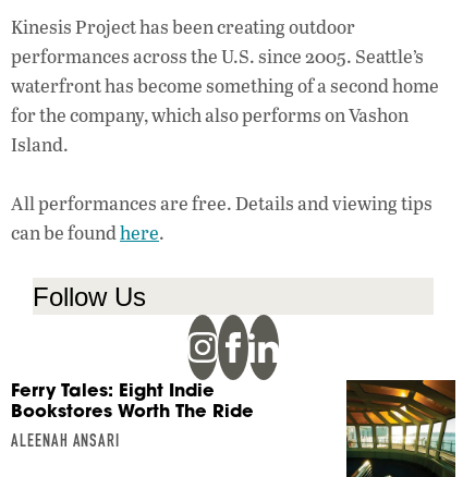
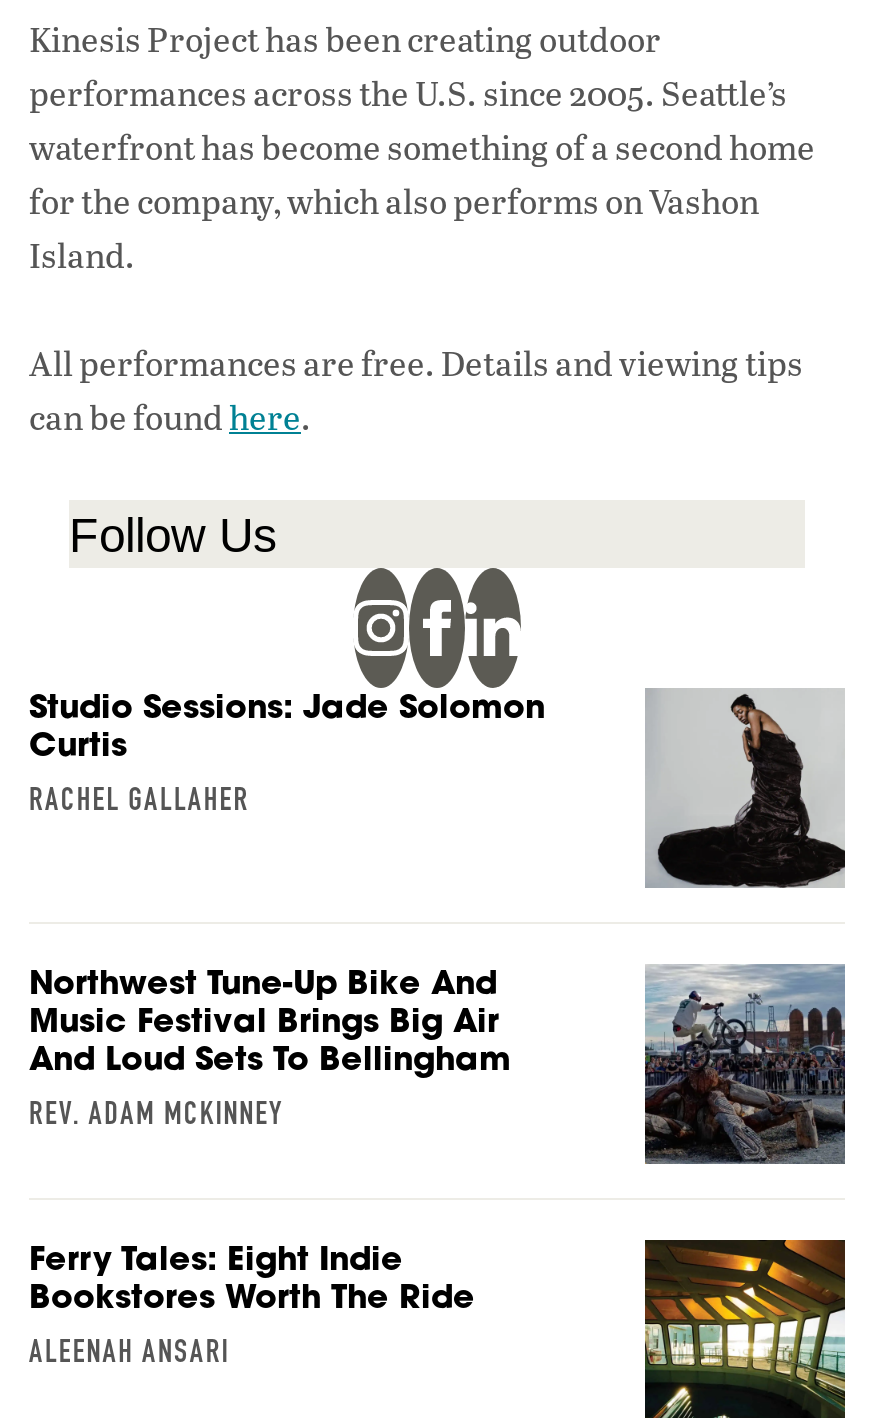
+ Studio Sessions: Jade Solomon
+ Curtis
+ RACHEL GALLAHER

+ Northwest Tune-Up Bike And
+ Music Festival Brings Big Air
+ And Loud Sets To Bellingham
+ REV. ADAM MCKINNEY

+ [image]

+ [image]
